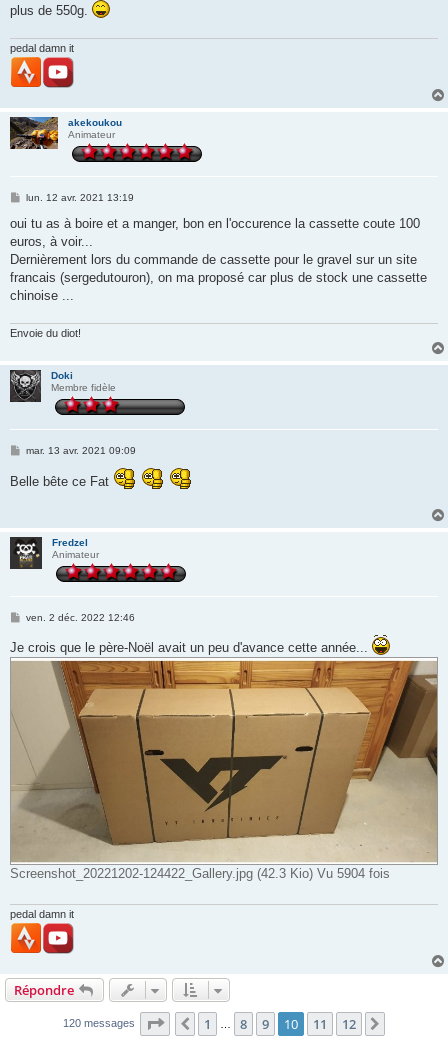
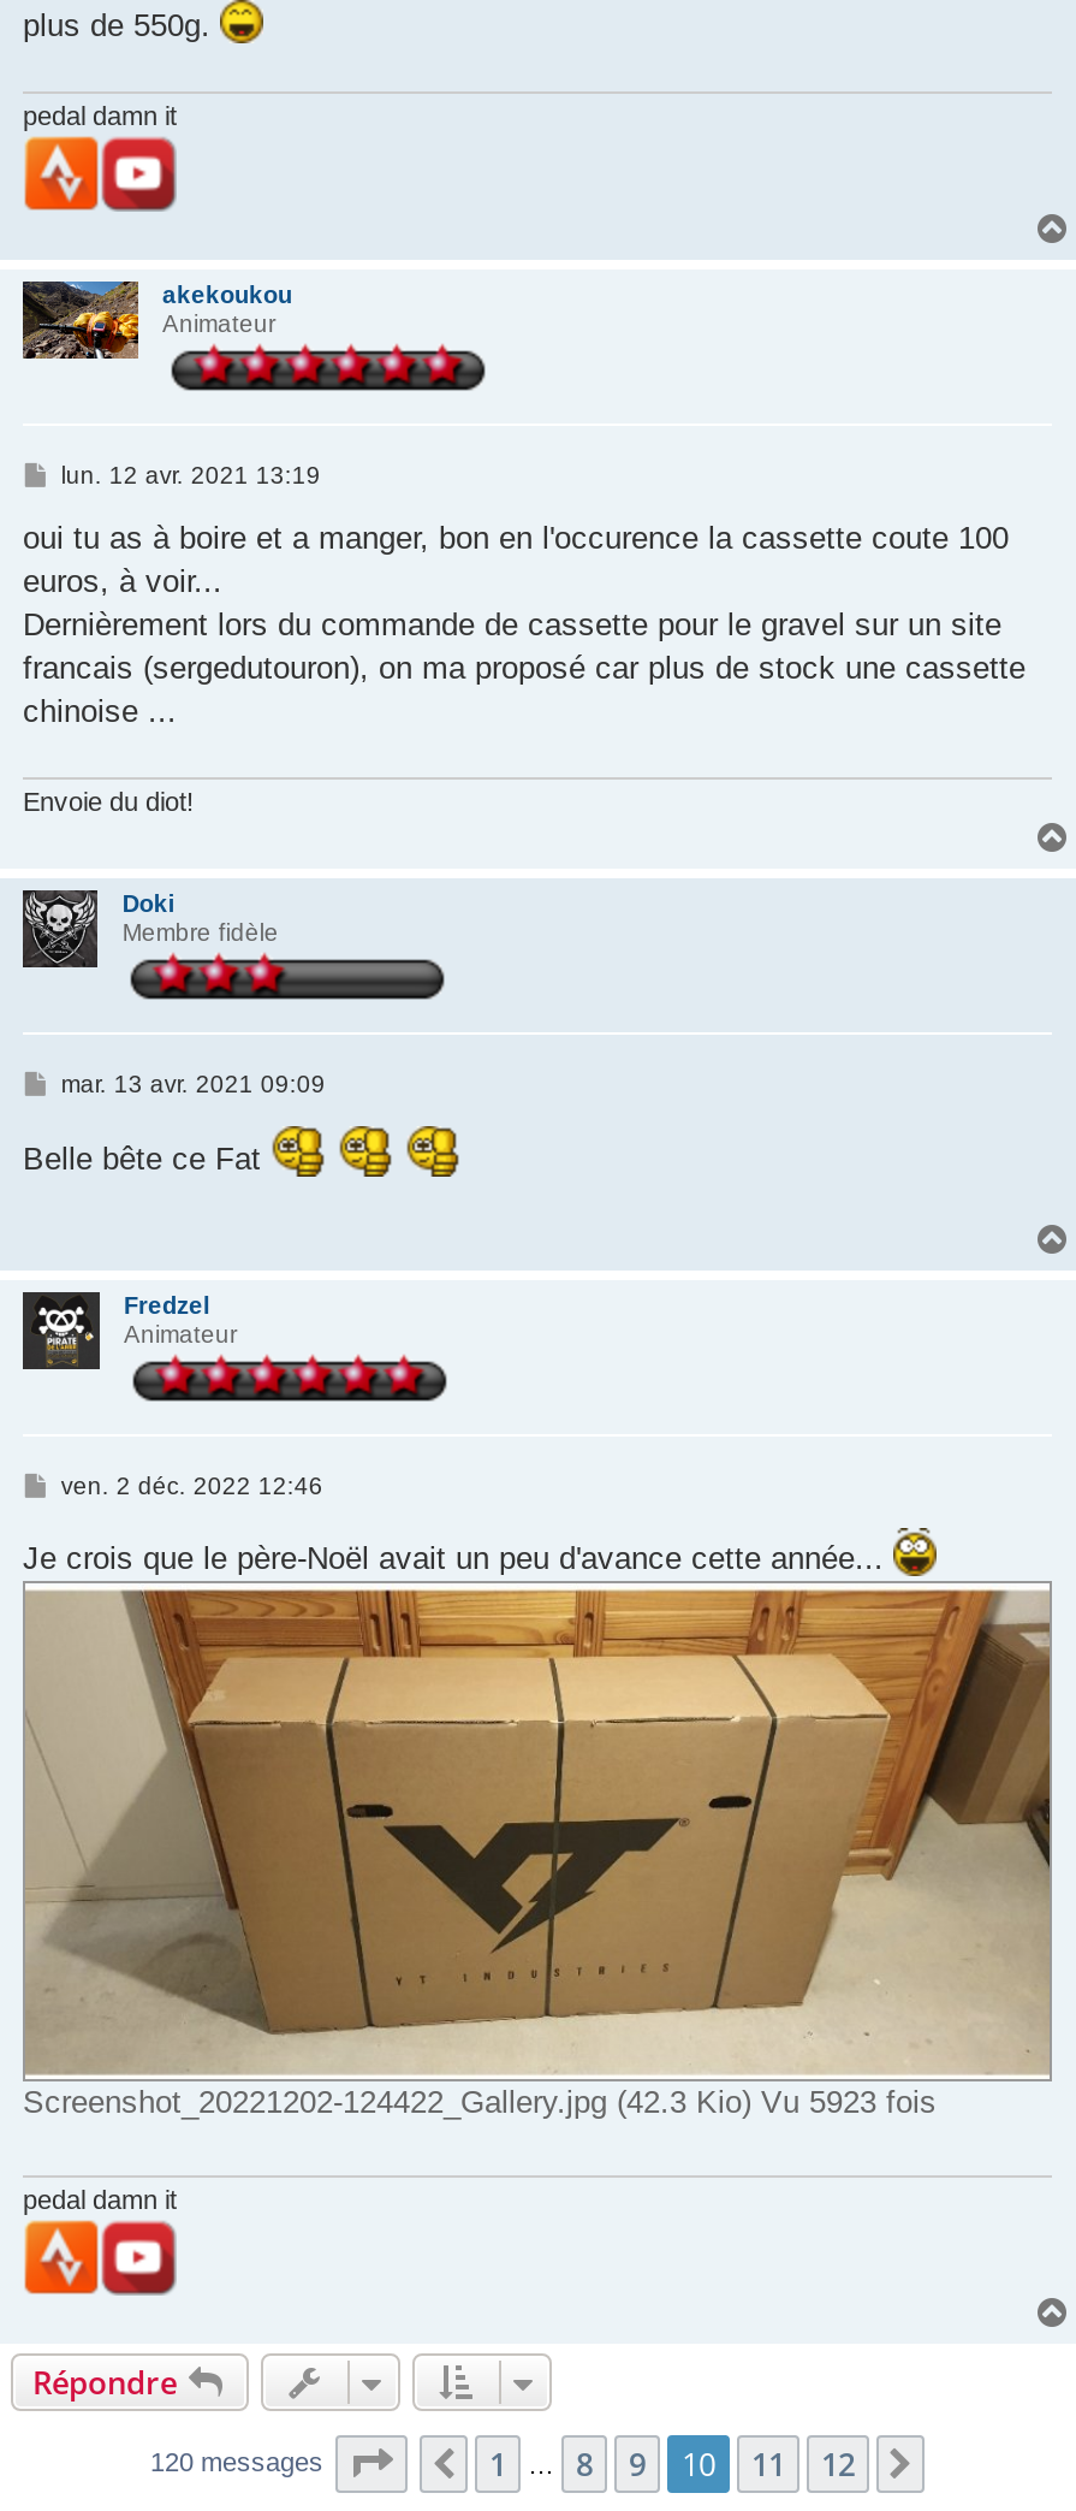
- Screenshot_20221202-124422_Gallery.jpg (42.3 Kio) Vu 5904 fois
+ Screenshot_20221202-124422_Gallery.jpg (42.3 Kio) Vu 5923 fois
